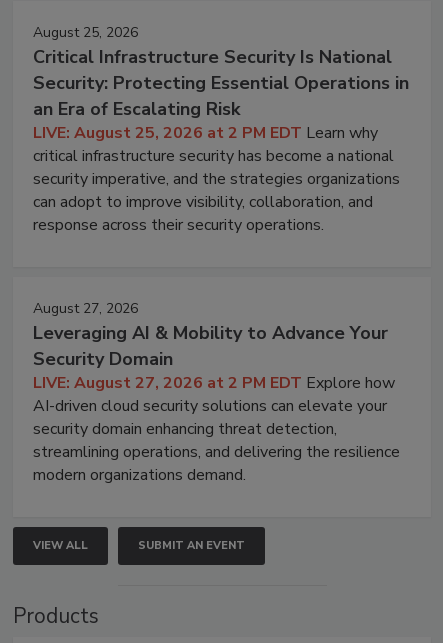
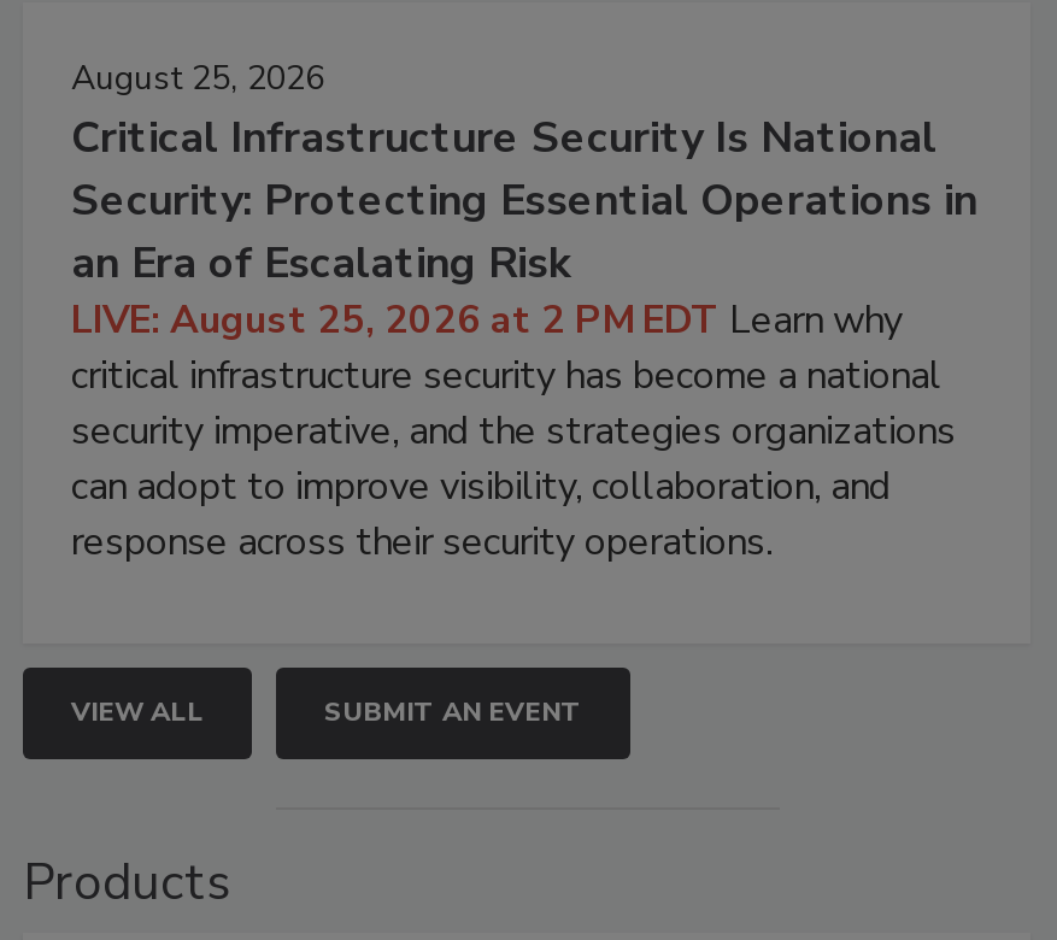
- August 27, 2026
- Leveraging AI & Mobility to Advance Your
- Security Domain
- LIVE: August 27, 2026 at 2 PM EDT Explore how
- AI-driven cloud security solutions can elevate your
- security domain enhancing threat detection,
- streamlining operations, and delivering the resilience
- modern organizations demand.
